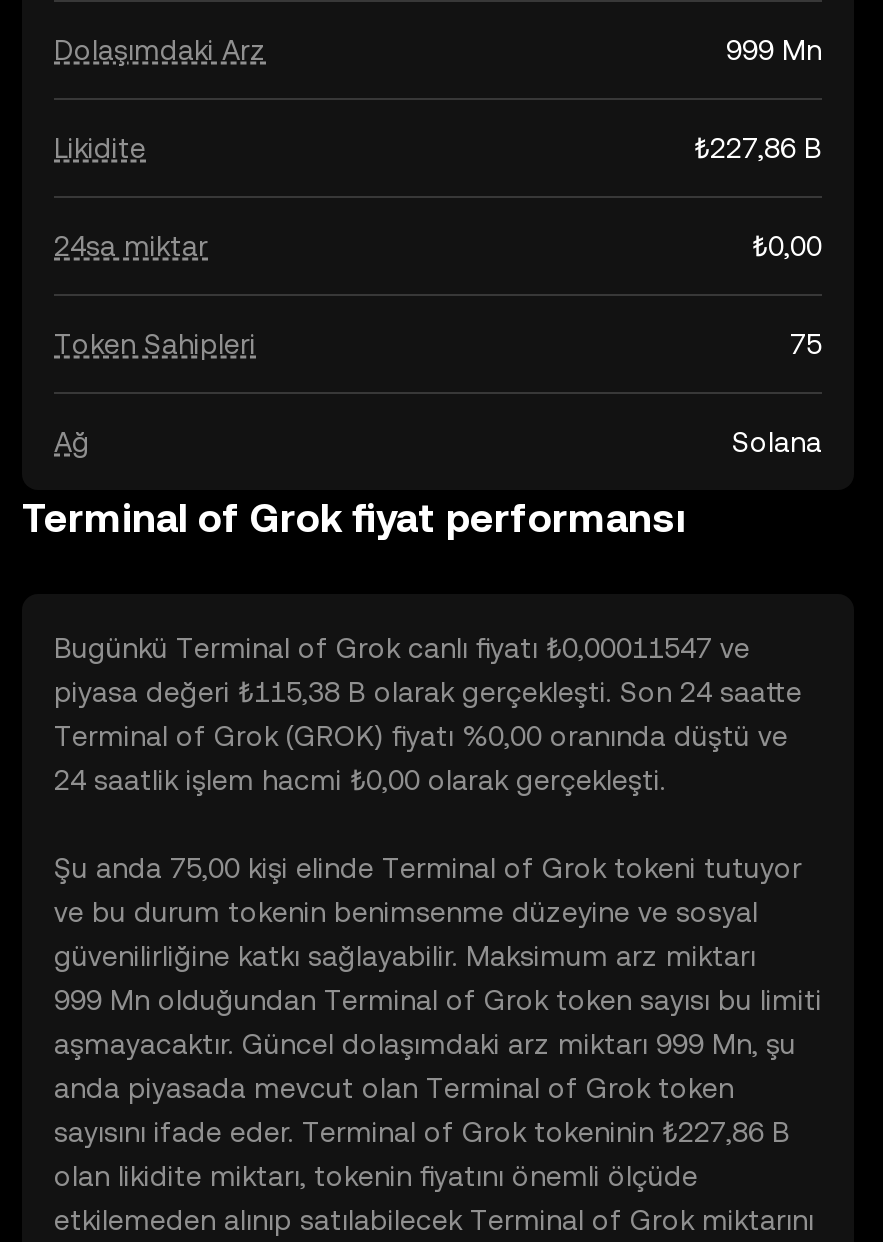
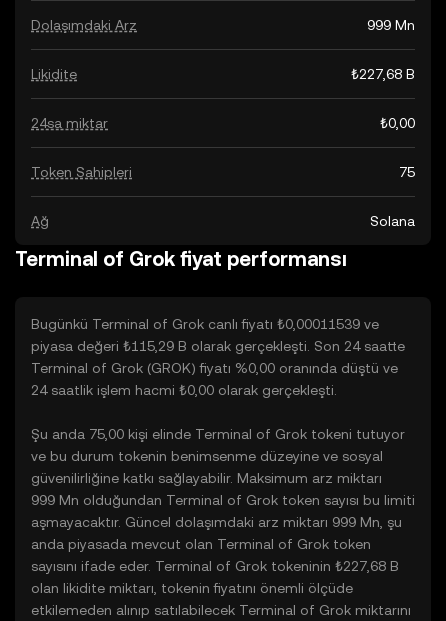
- ₺227,86 B
+ ₺227,68 B

- Bugünkü Terminal of Grok canlı fiyatı ₺0,00011547 ve
+ Bugünkü Terminal of Grok canlı fiyatı ₺0,00011539 ve

- piyasa değeri ₺115,38 B olarak gerçekleşti. Son 24 saatte
+ piyasa değeri ₺115,29 B olarak gerçekleşti. Son 24 saatte

- sayısını ifade eder. Terminal of Grok tokeninin ₺227,86 B
+ sayısını ifade eder. Terminal of Grok tokeninin ₺227,68 B
